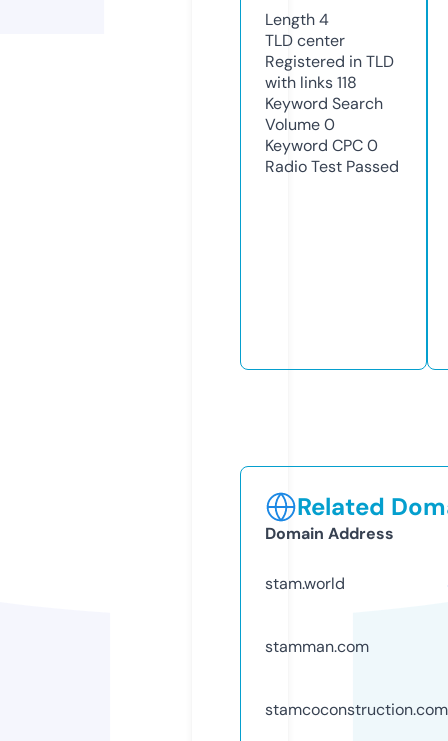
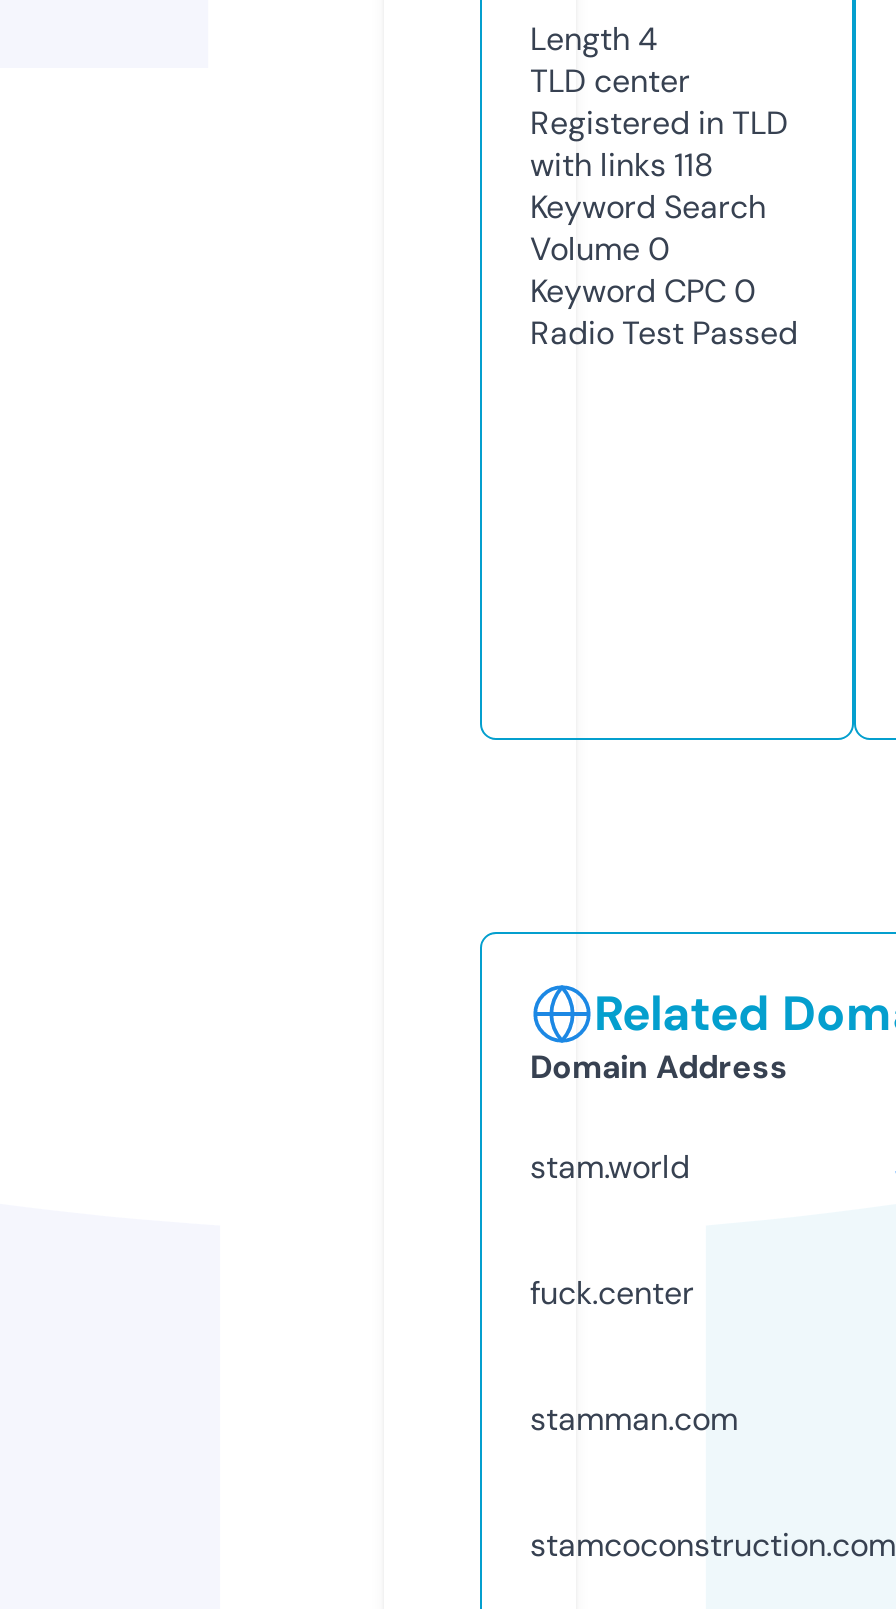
+ fuck.center
